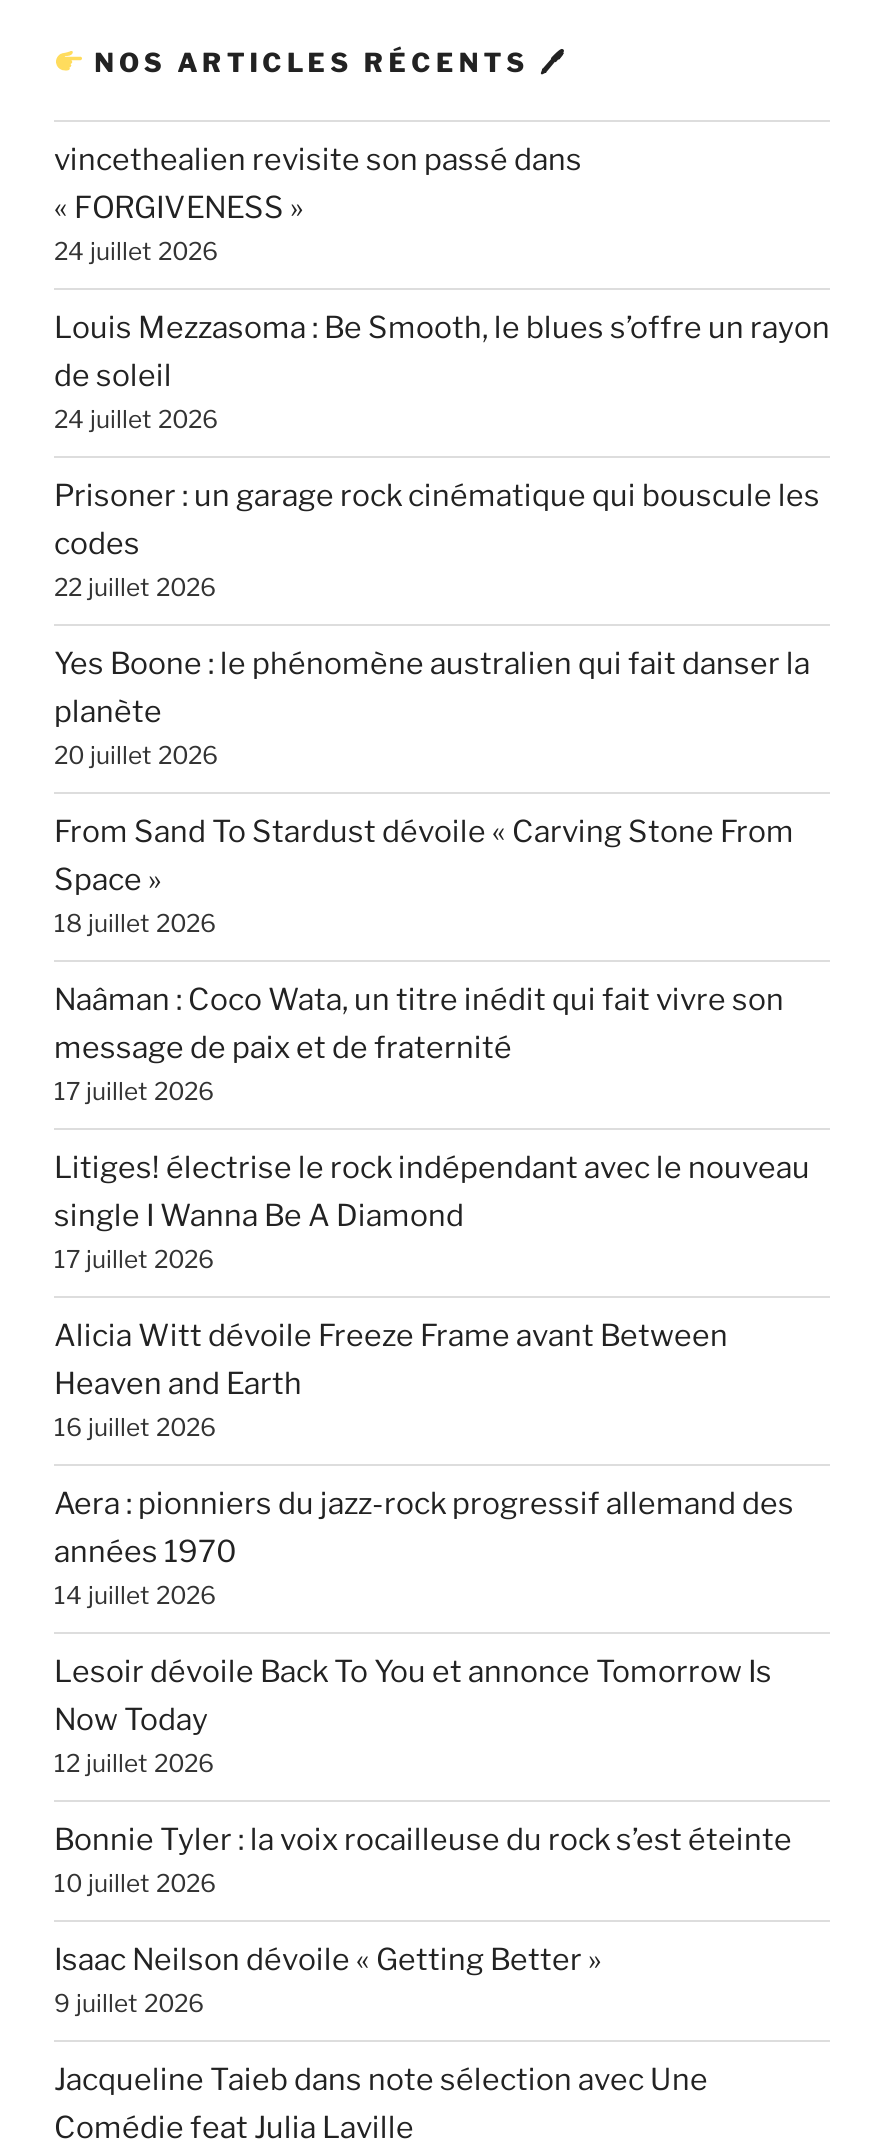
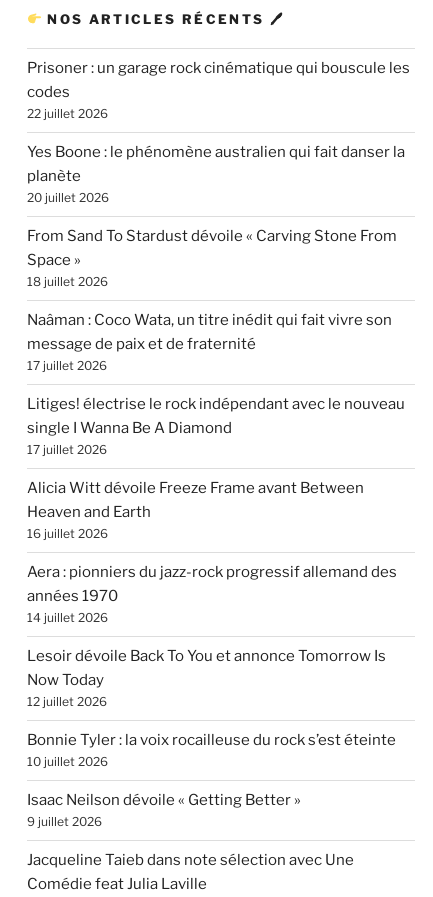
- vincethealien revisite son passé dans
- « FORGIVENESS »
- 24 juillet 2026
- Louis Mezzasoma : Be Smooth, le blues s’offre un rayon
- de soleil
- 24 juillet 2026
